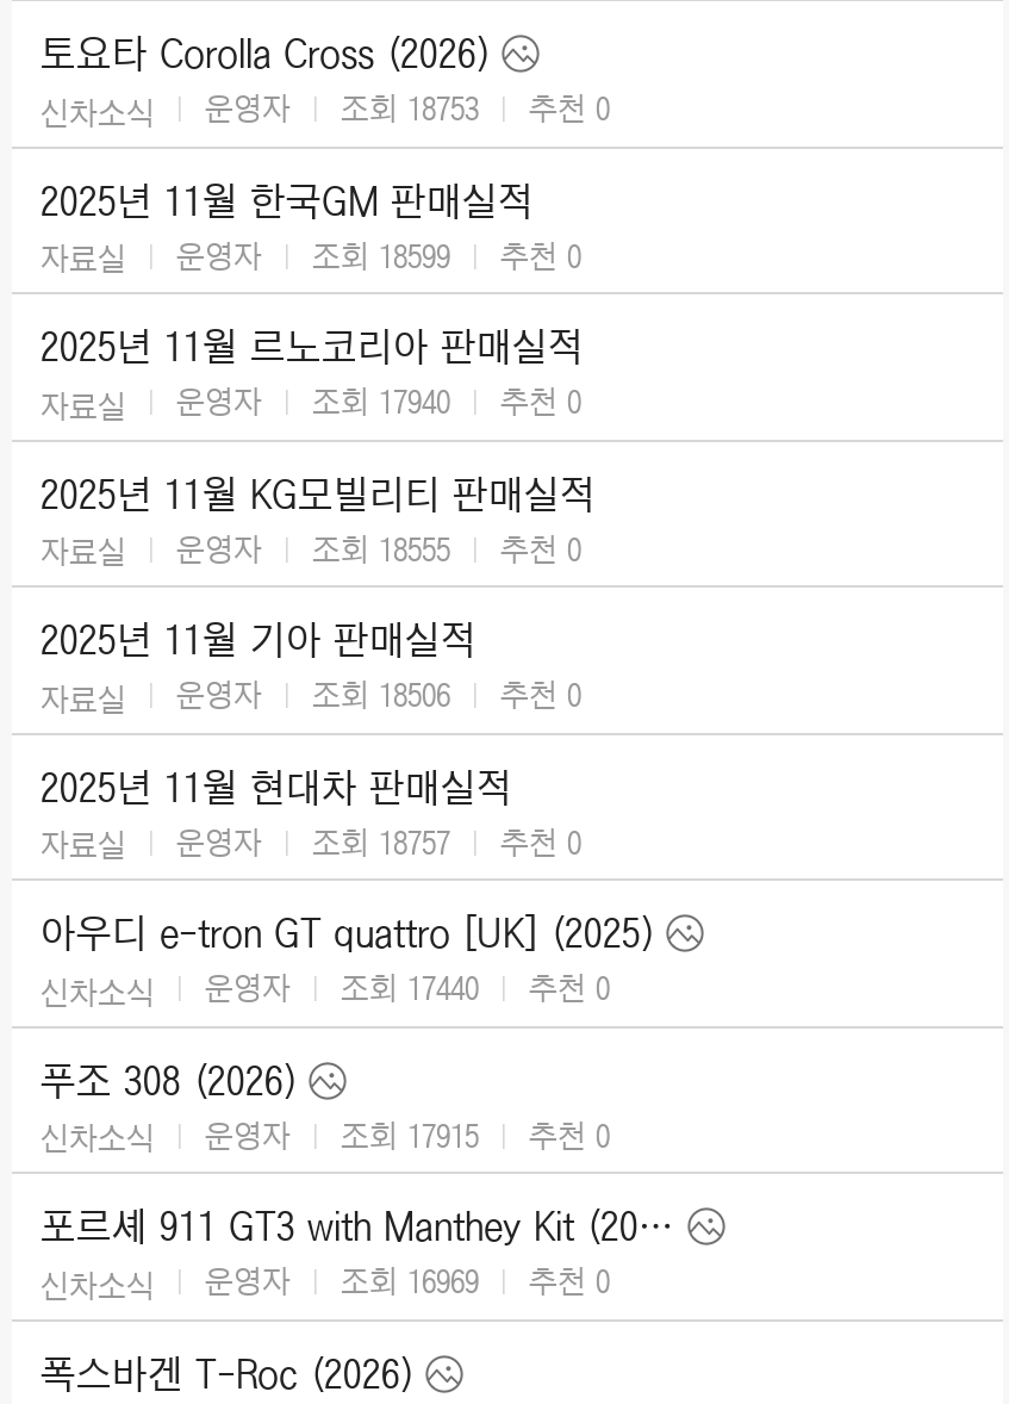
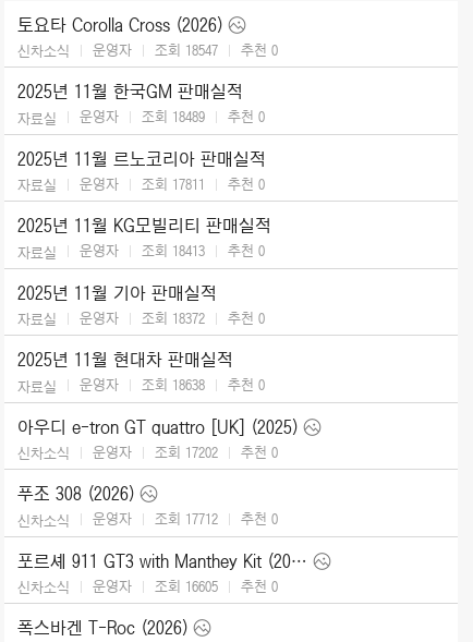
- 신차소식 운영자 조회 18753 추천 0
+ 신차소식 운영자 조회 18547 추천 0

- 자료실 운영자 조회 18599 추천 0
+ 자료실 운영자 조회 18489 추천 0

- 자료실 운영자 조회 17940 추천 0
+ 자료실 운영자 조회 17811 추천 0

- 자료실 운영자 조회 18555 추천 0
+ 자료실 운영자 조회 18413 추천 0

- 자료실 운영자 조회 18506 추천 0
+ 자료실 운영자 조회 18372 추천 0

- 자료실 운영자 조회 18757 추천 0
+ 자료실 운영자 조회 18638 추천 0

- 신차소식 운영자 조회 17440 추천 0
+ 신차소식 운영자 조회 17202 추천 0

- 신차소식 운영자 조회 17915 추천 0
+ 신차소식 운영자 조회 17712 추천 0

- 신차소식 운영자 조회 16969 추천 0
+ 신차소식 운영자 조회 16605 추천 0
